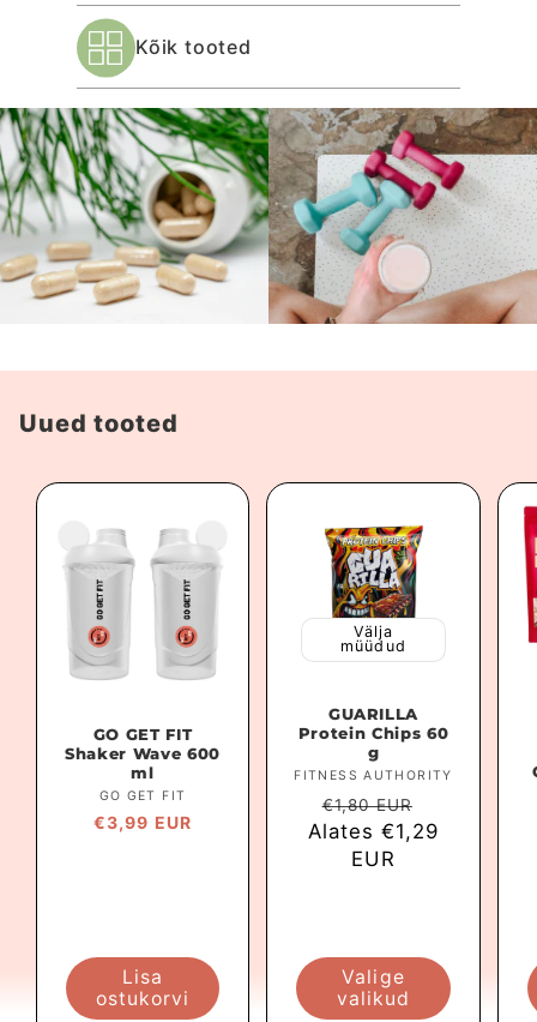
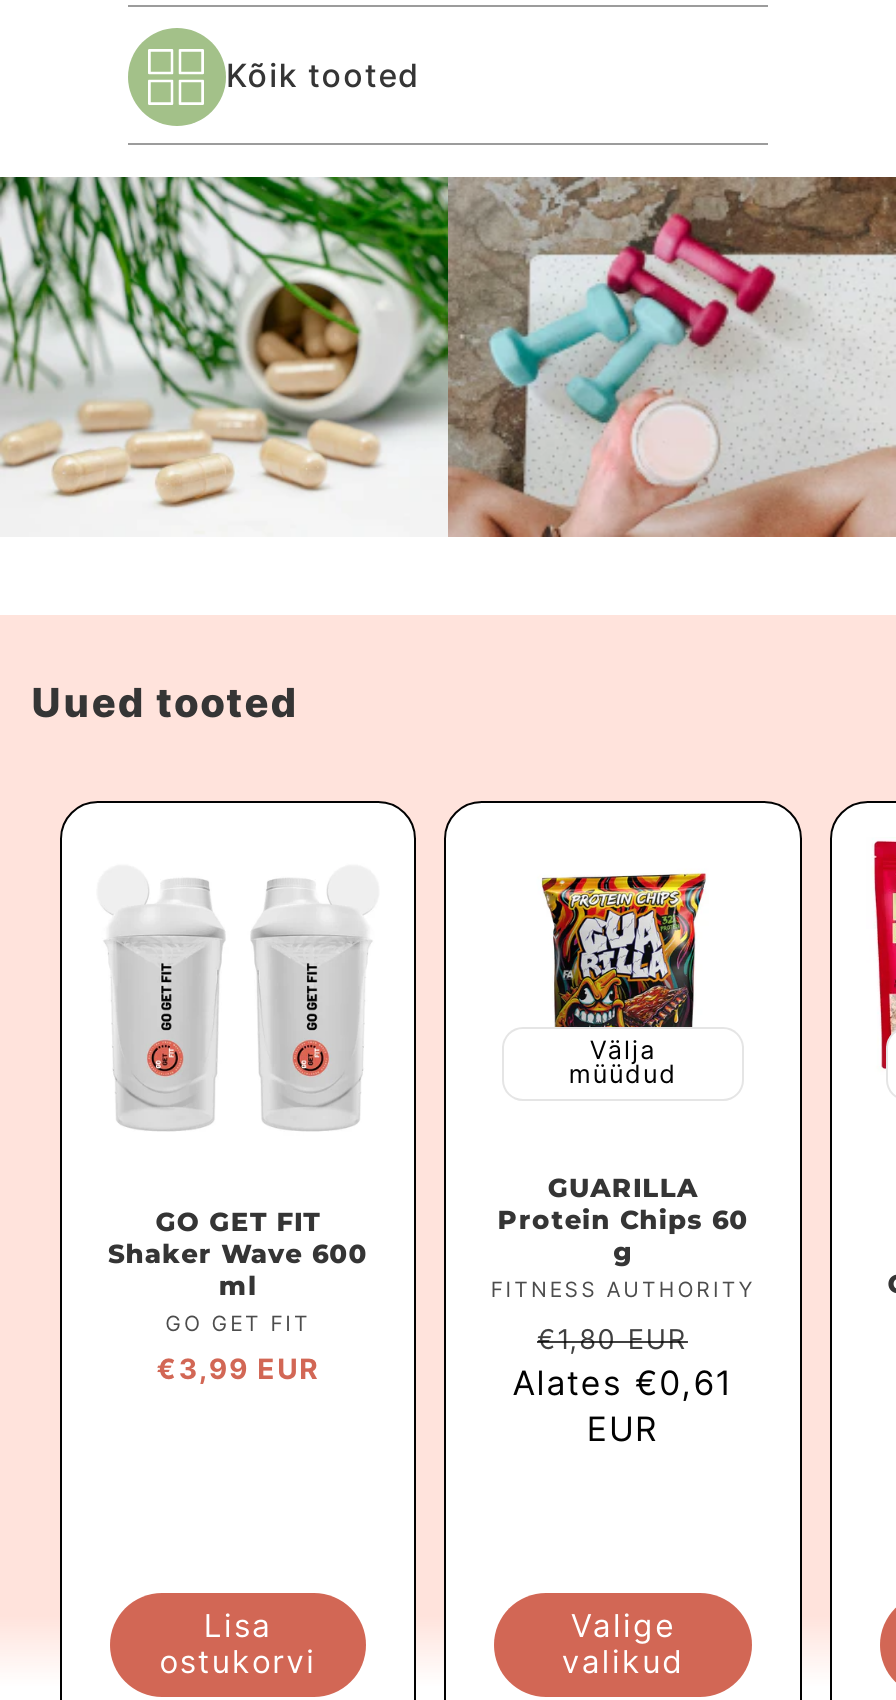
- Alates €1,29
+ Alates €0,61
